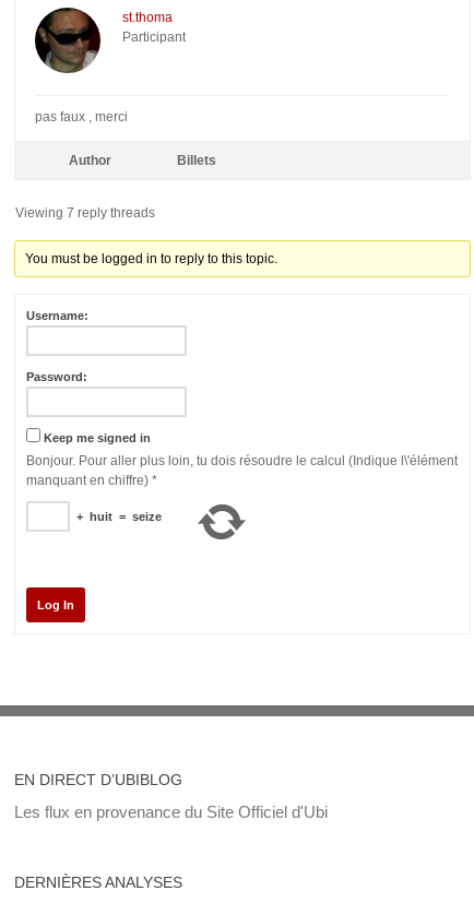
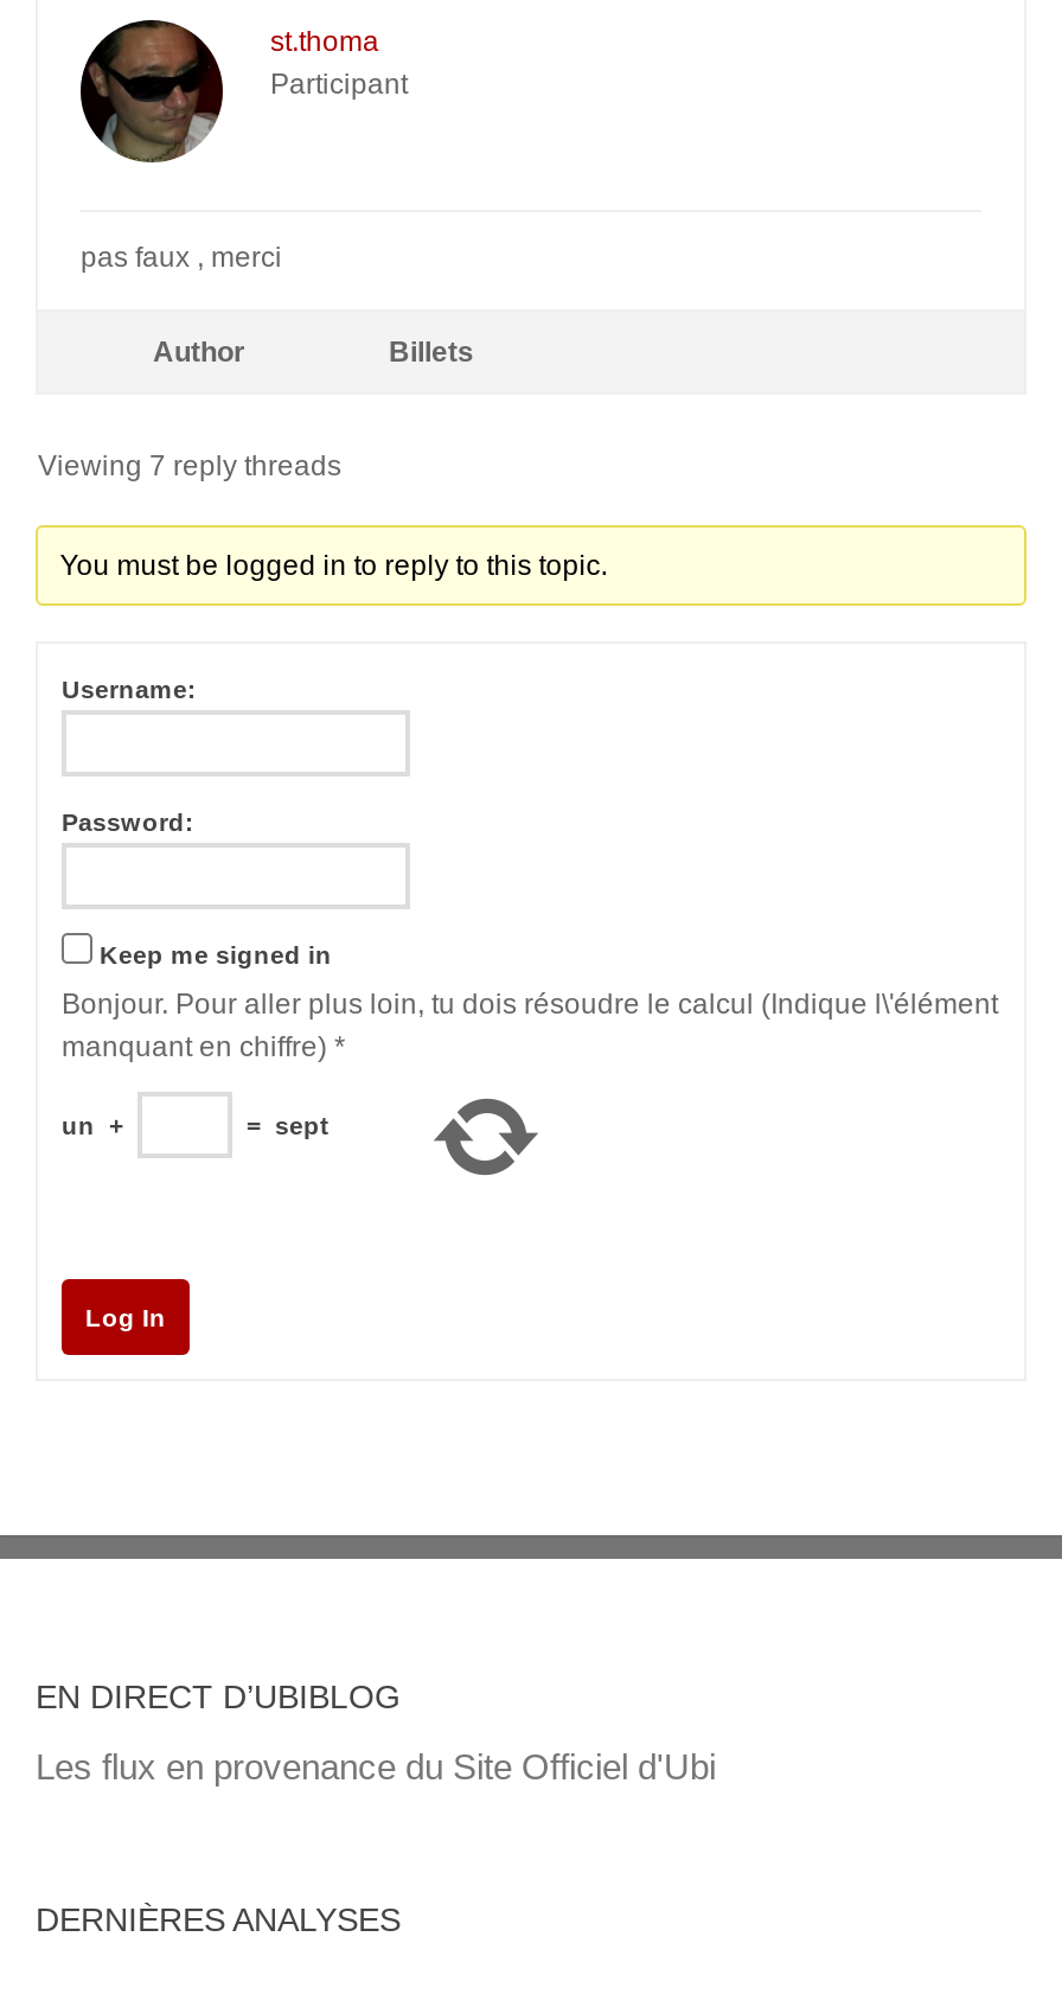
- + huit = seize
+ un +
+ = sept
